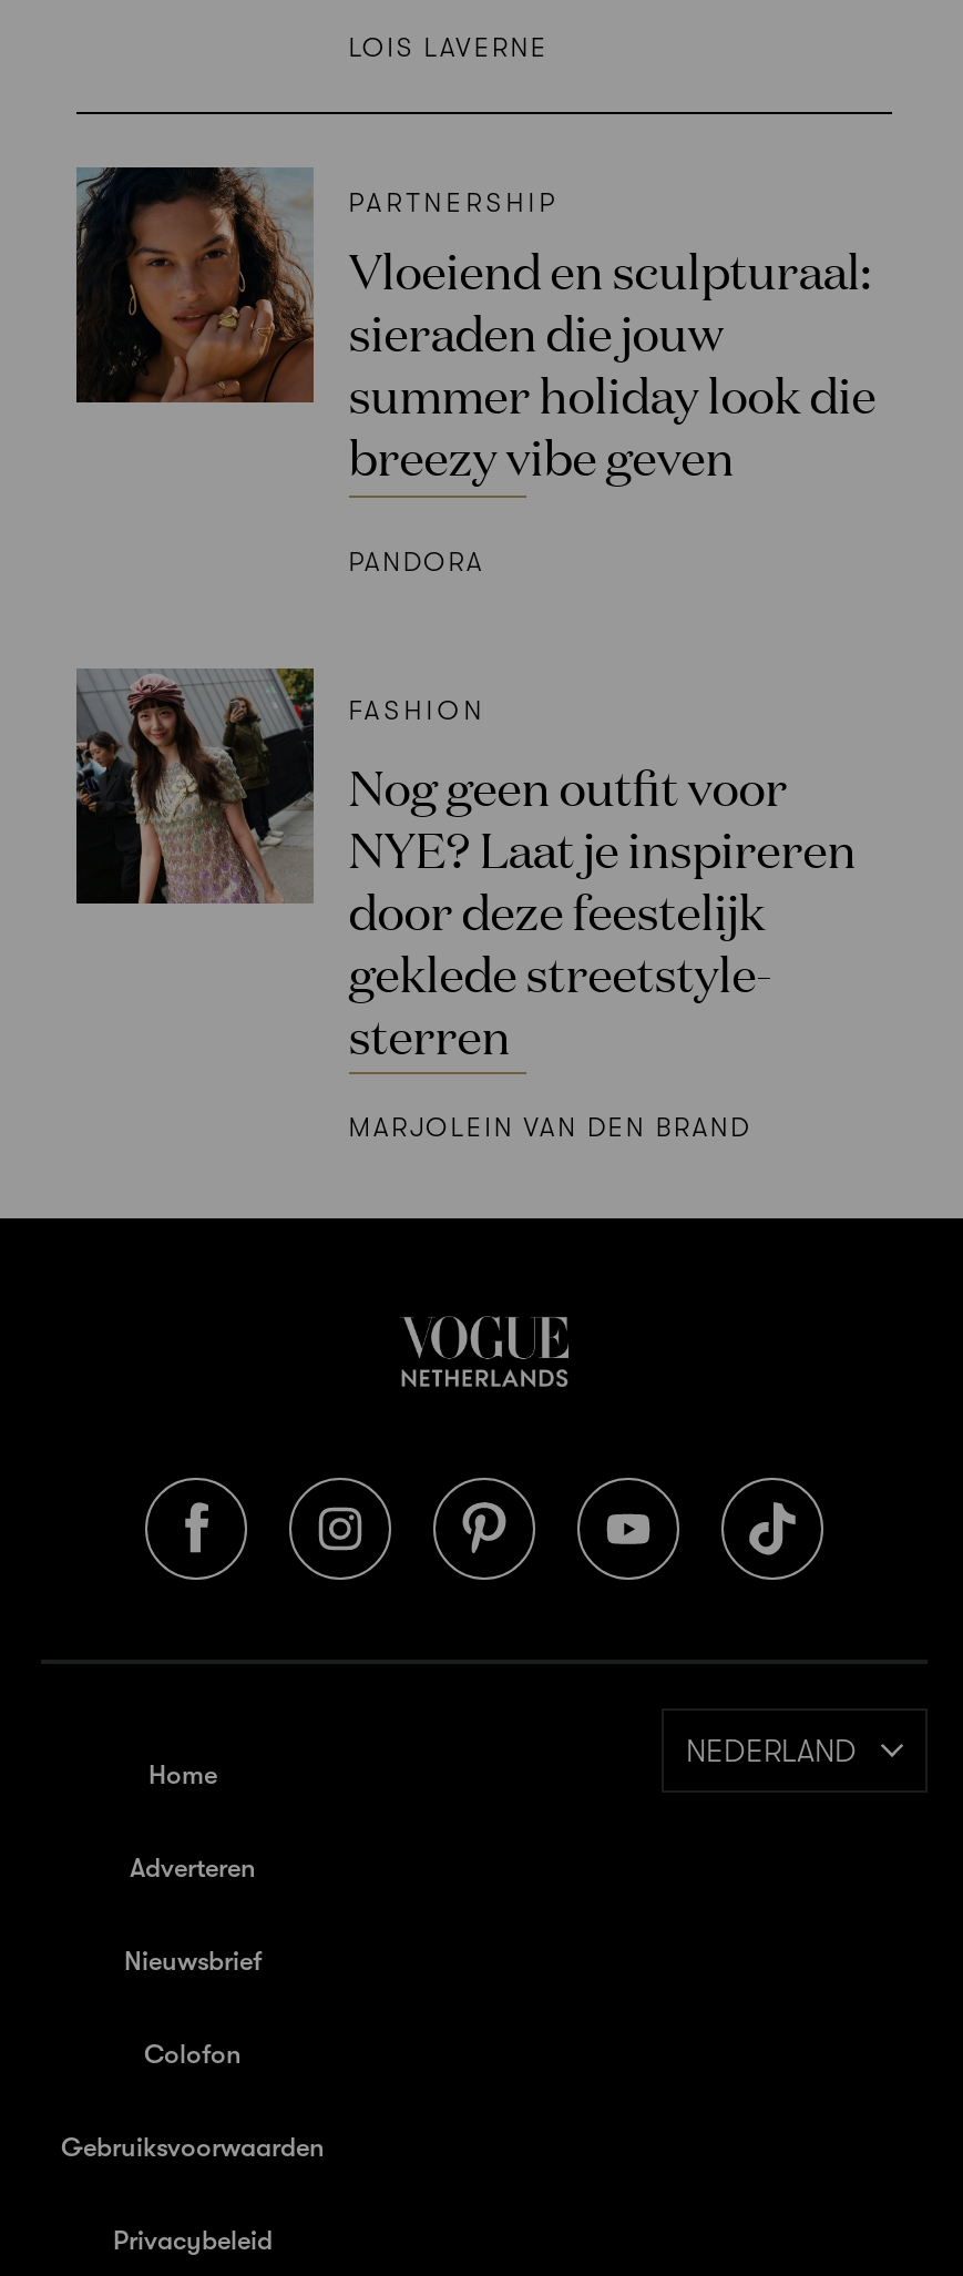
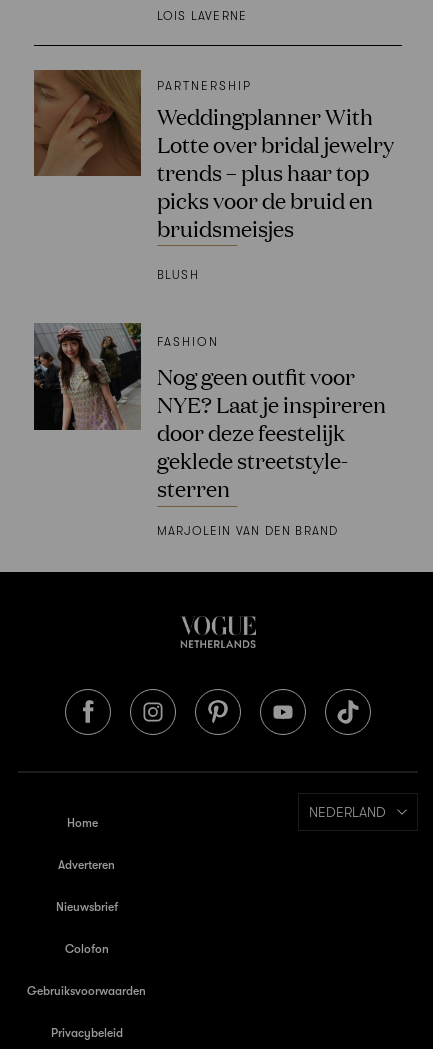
- [image]
- Vloeiend en sculpturaal:
- sieraden die jouw
- summer holiday look die
- breezy vibe geven
+ [image]
+ Weddingplanner With
+ Lotte over bridal jewelry
+ trends – plus haar top
+ picks voor de bruid en
+ bruidsmeisjes

- PANDORA
+ BLUSH
